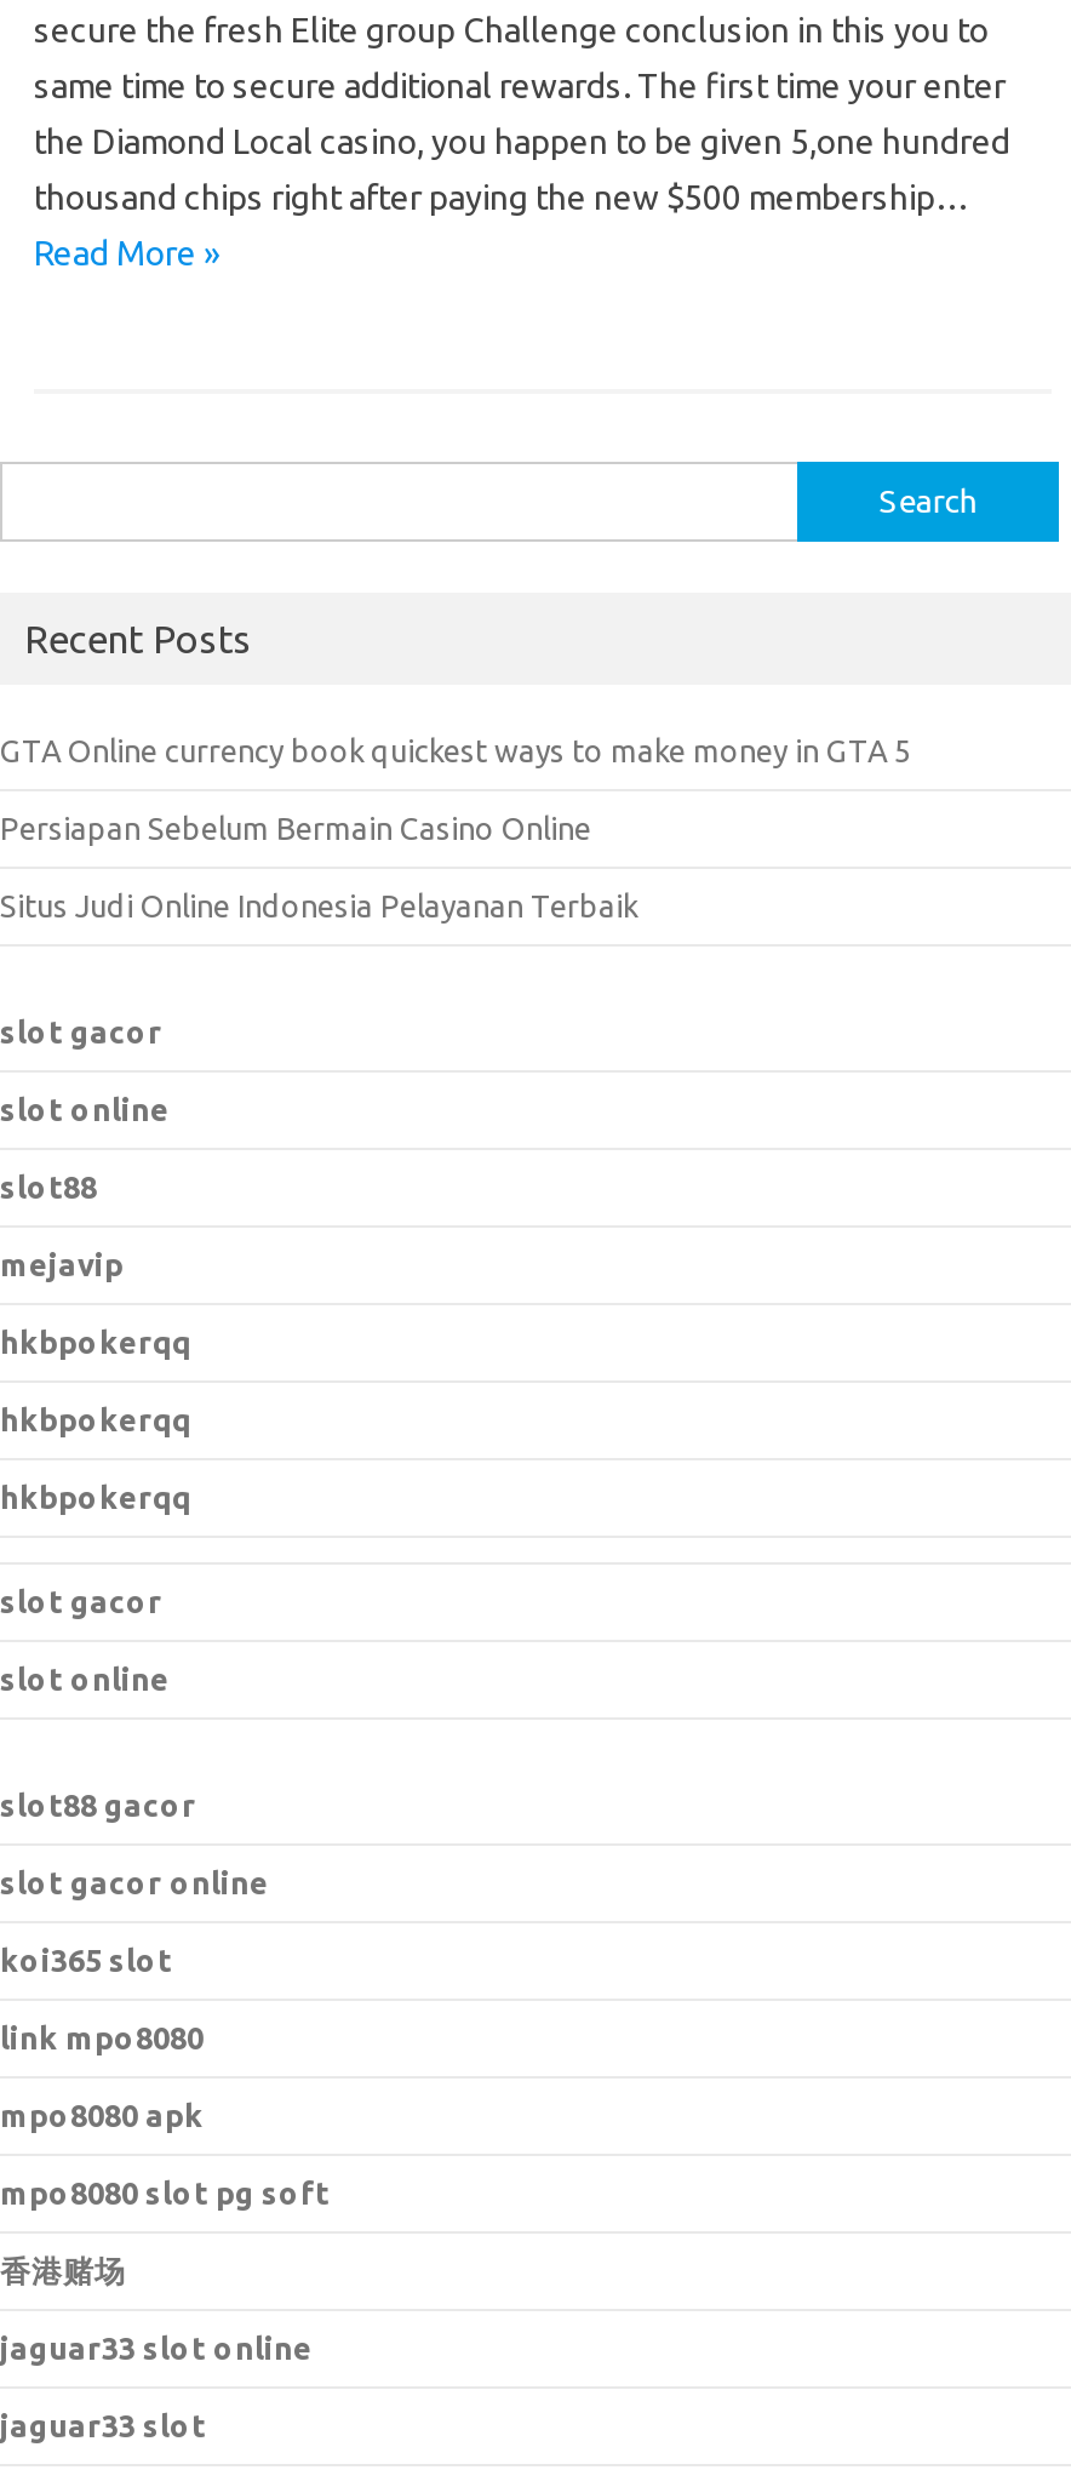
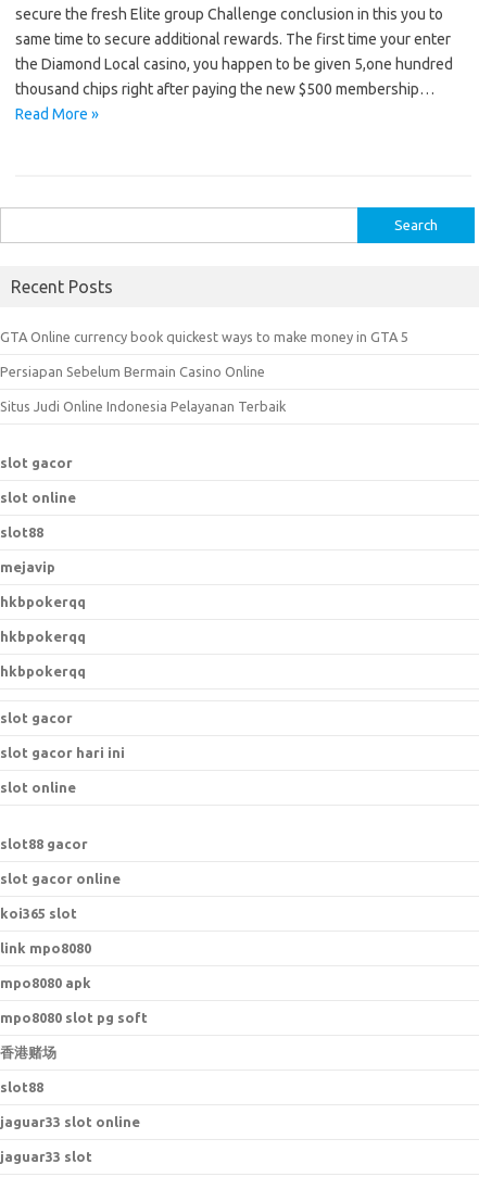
+ slot gacor hari ini

+ slot88
